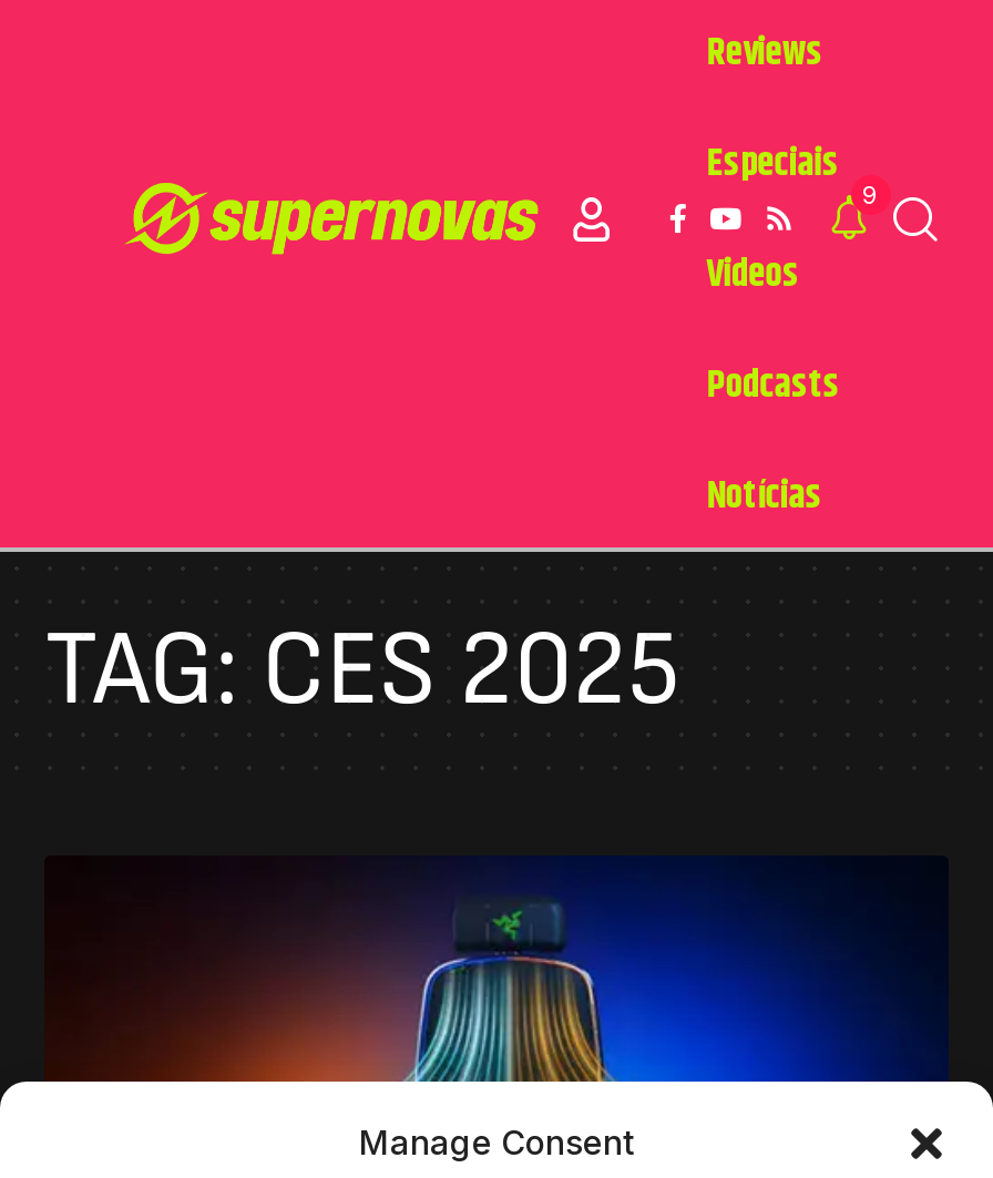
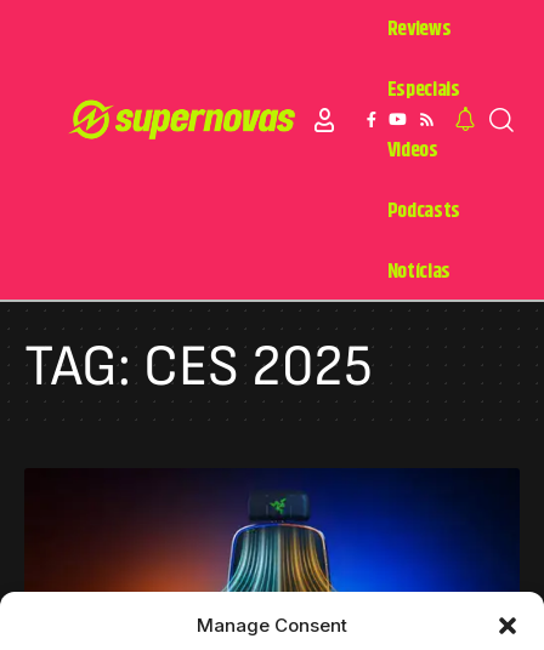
- 9
